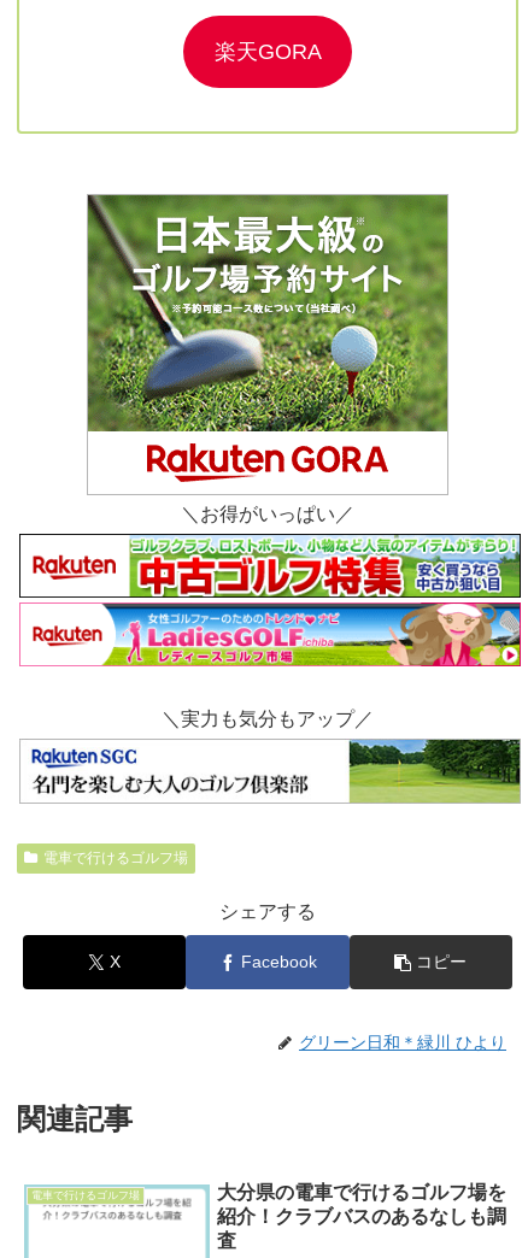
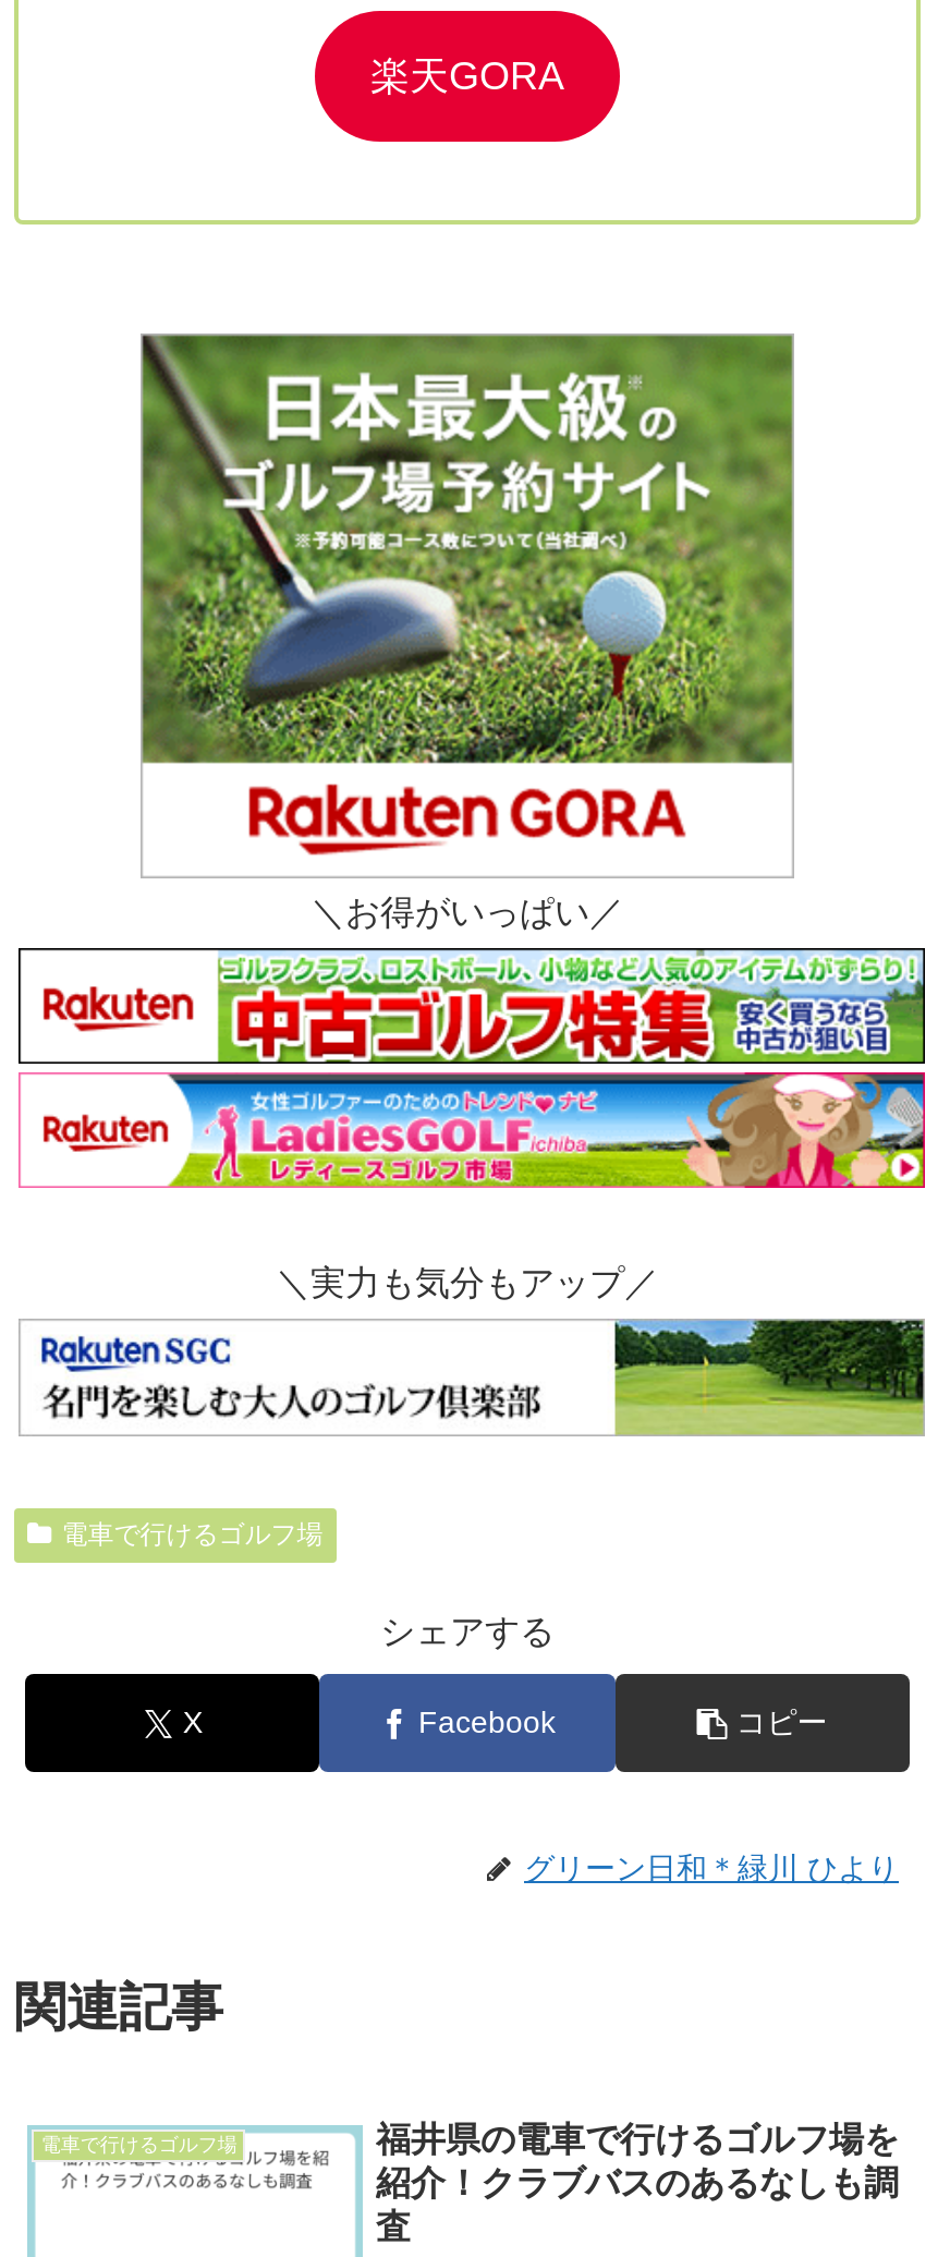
- 大分県の電車で行けるゴルフ場を
+ 福井県の電車で行けるゴルフ場を
